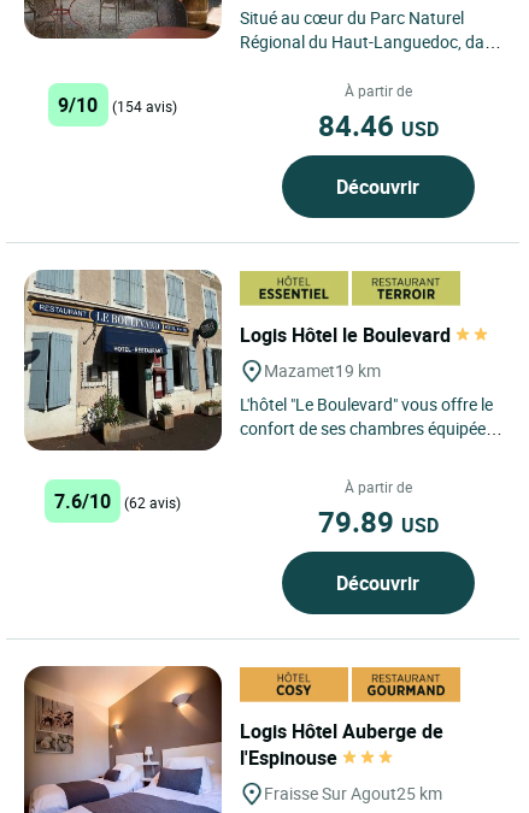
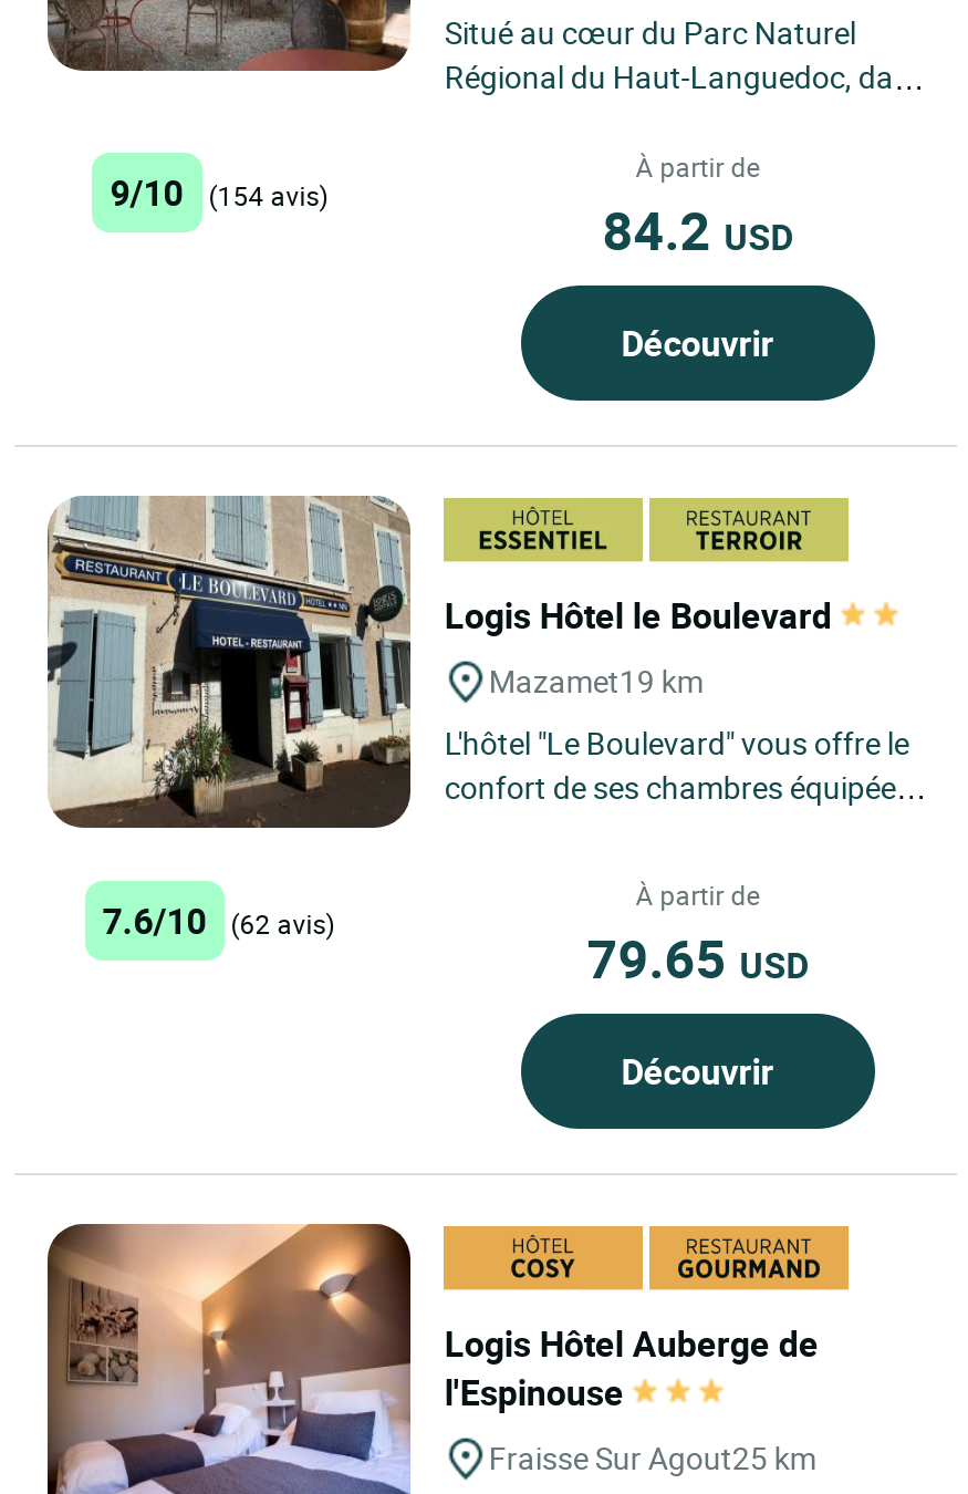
- 84.46 USD
+ 84.2 USD

- 79.89 USD
+ 79.65 USD
